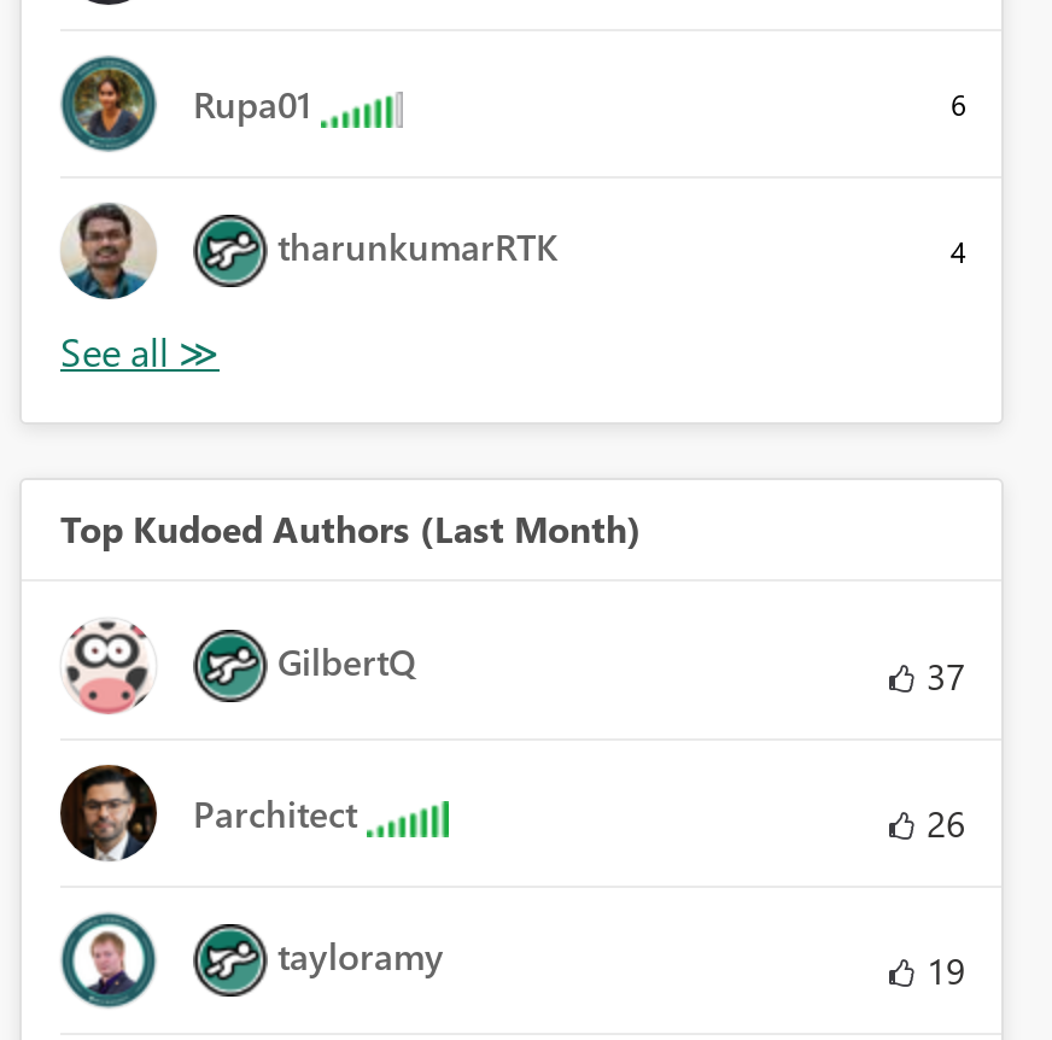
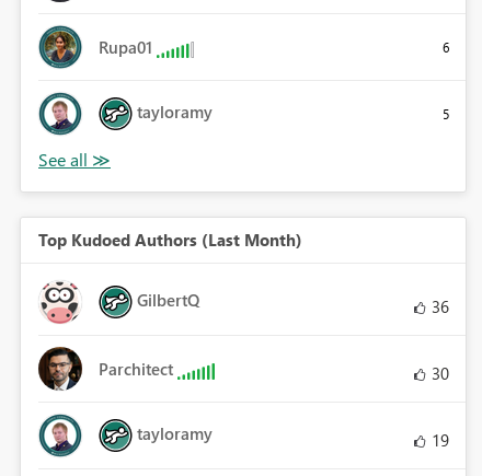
- [image]
+ [image]

- tharunkumarRTK
- 4
+ tayloramy
+ 5

- 37
+ 36

- 26
+ 30
